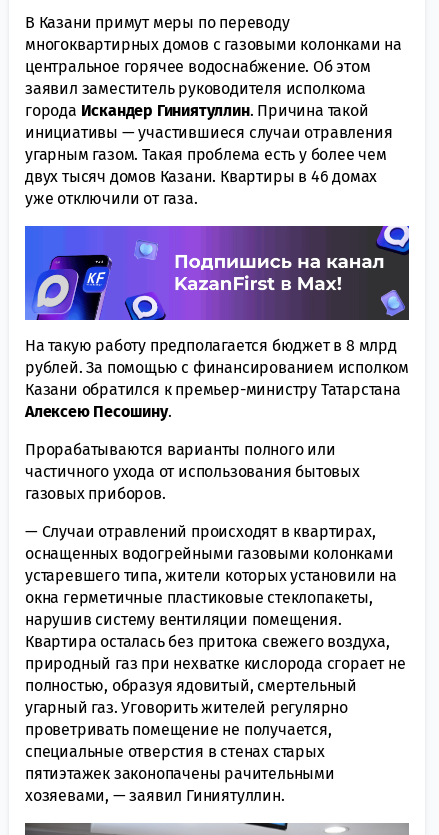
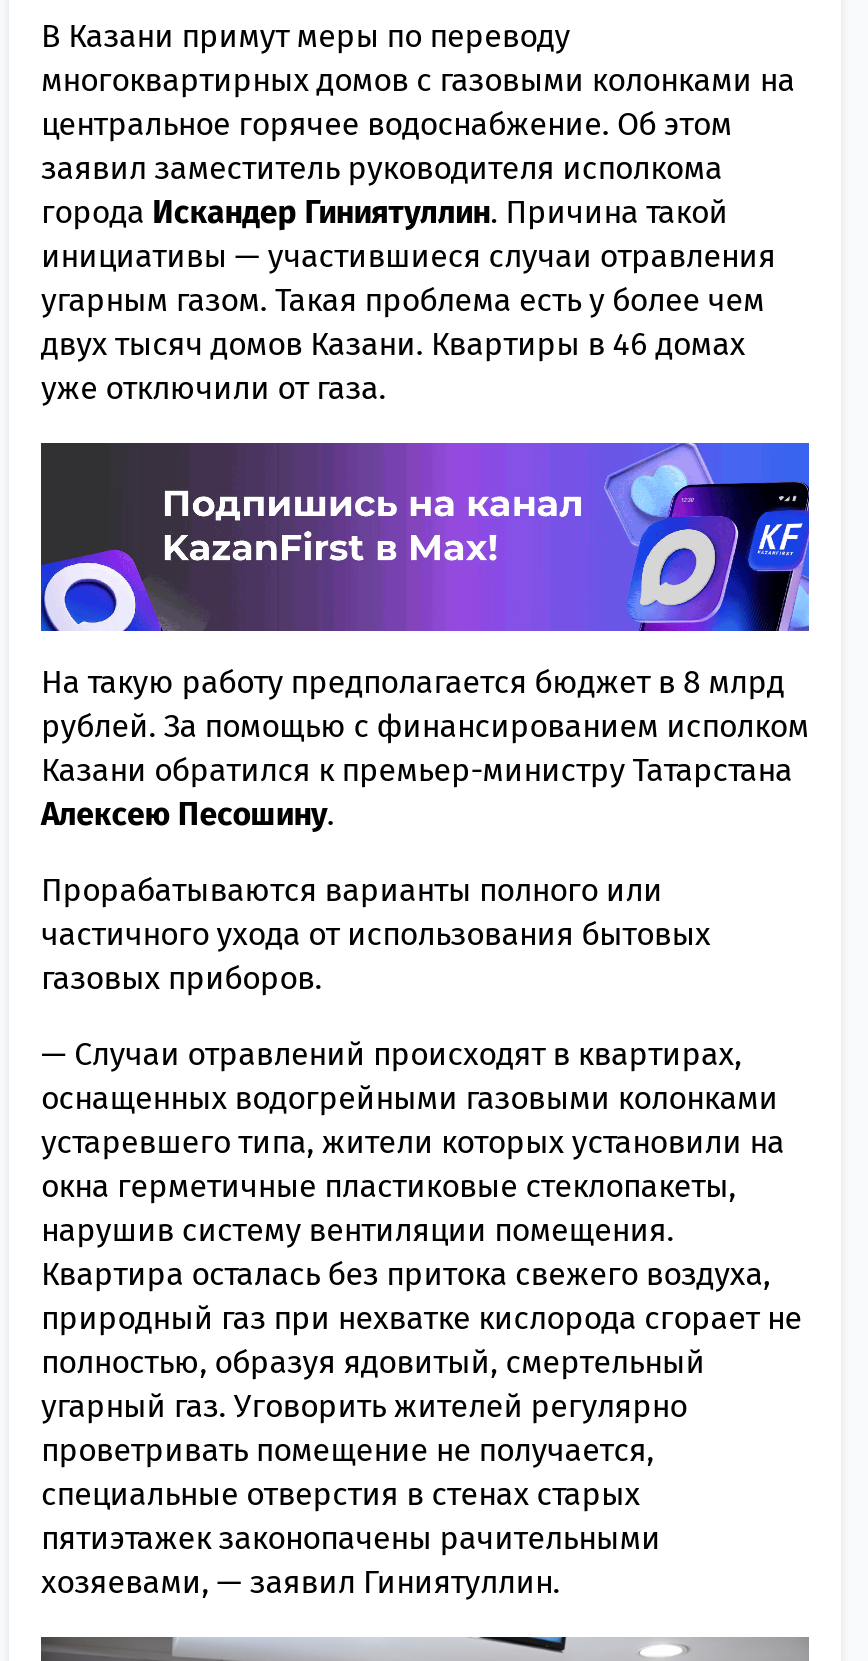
- [image]
+ [image]
